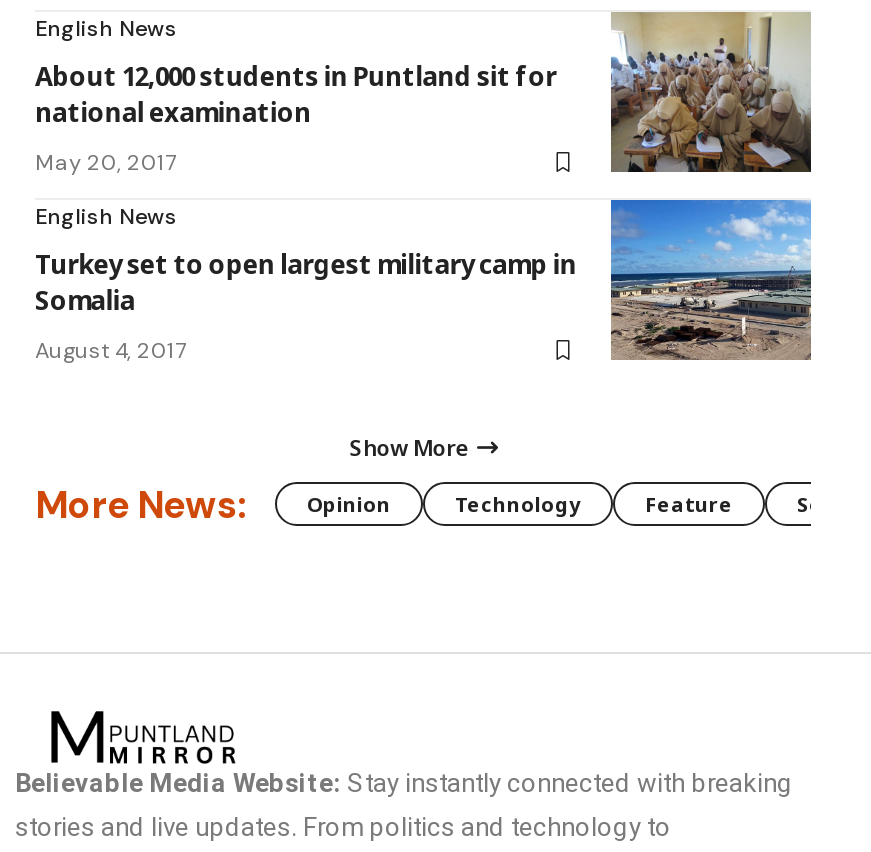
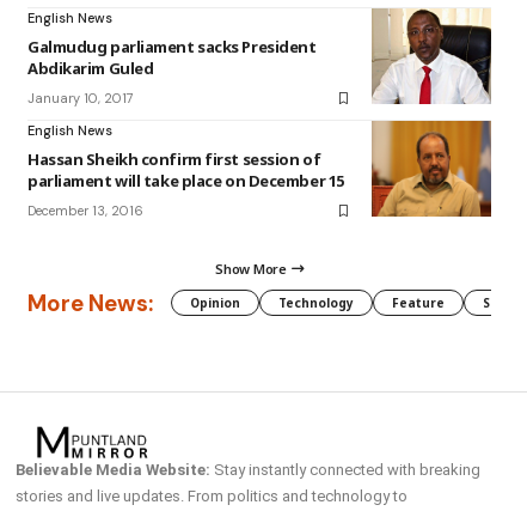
- [image]
+ [image]

- About 12,000 students in Puntland sit for
- national examination
+ Galmudug parliament sacks President
+ Abdikarim Guled

- May 20, 2017
+ January 10, 2017

- [image]
- Turkey set to open largest military camp in
- Somalia
+ [image]
+ Hassan Sheikh confirm first session of
+ parliament will take place on December 15

- August 4, 2017
+ December 13, 2016
